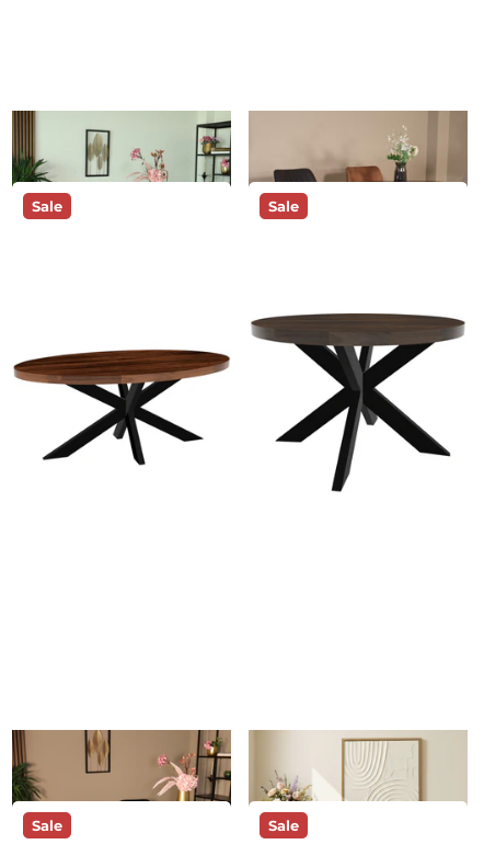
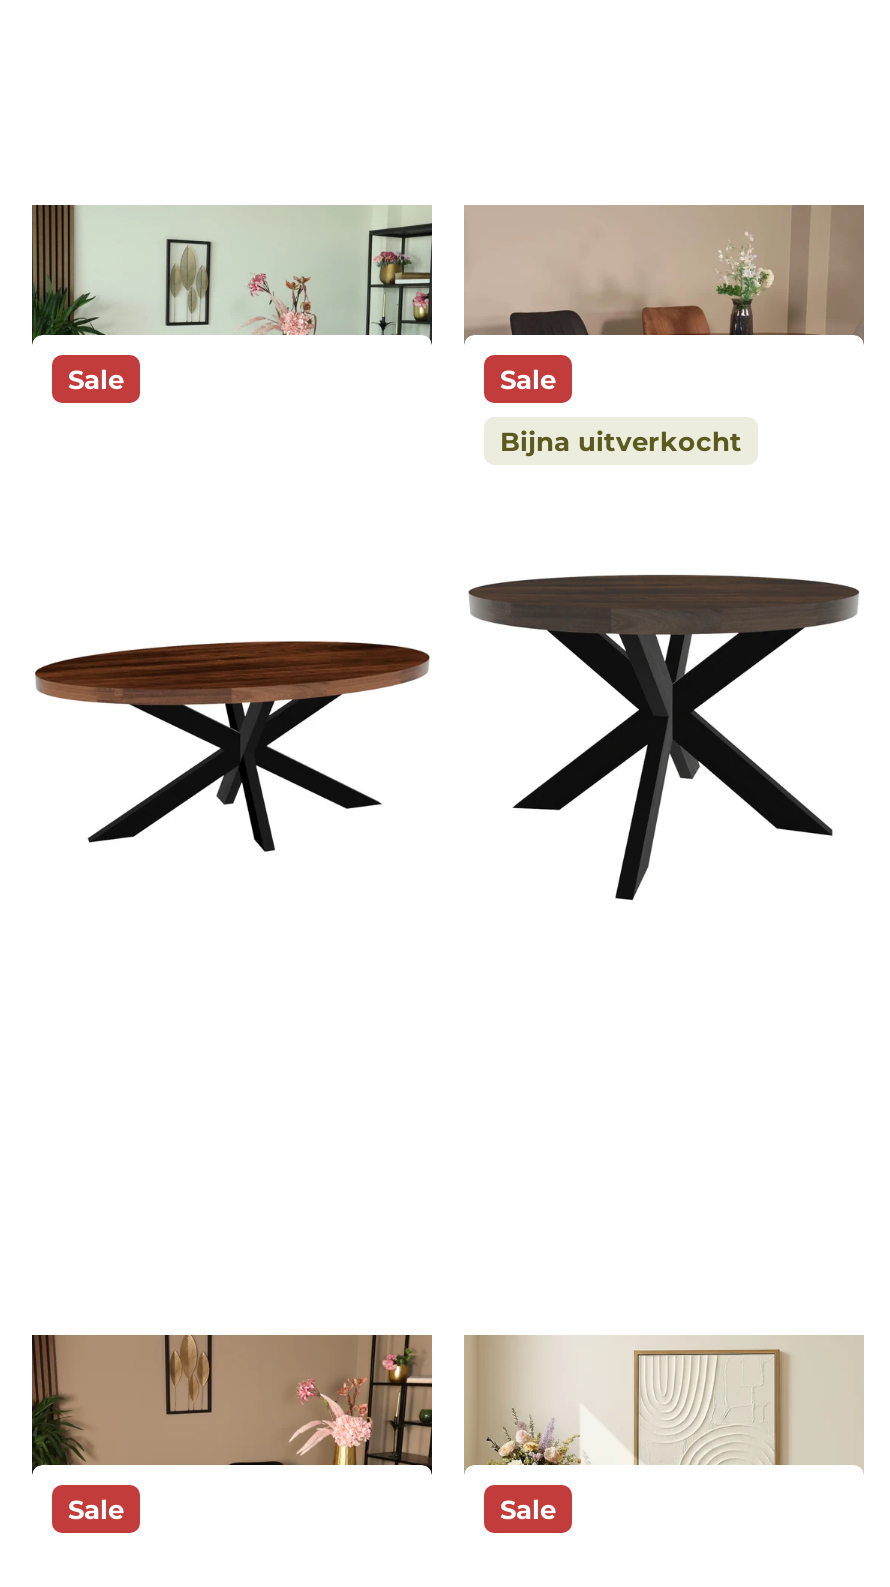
+ Bijna uitverkocht
